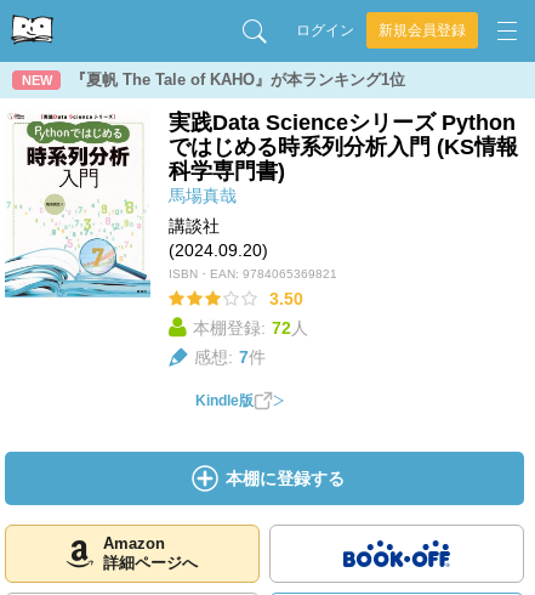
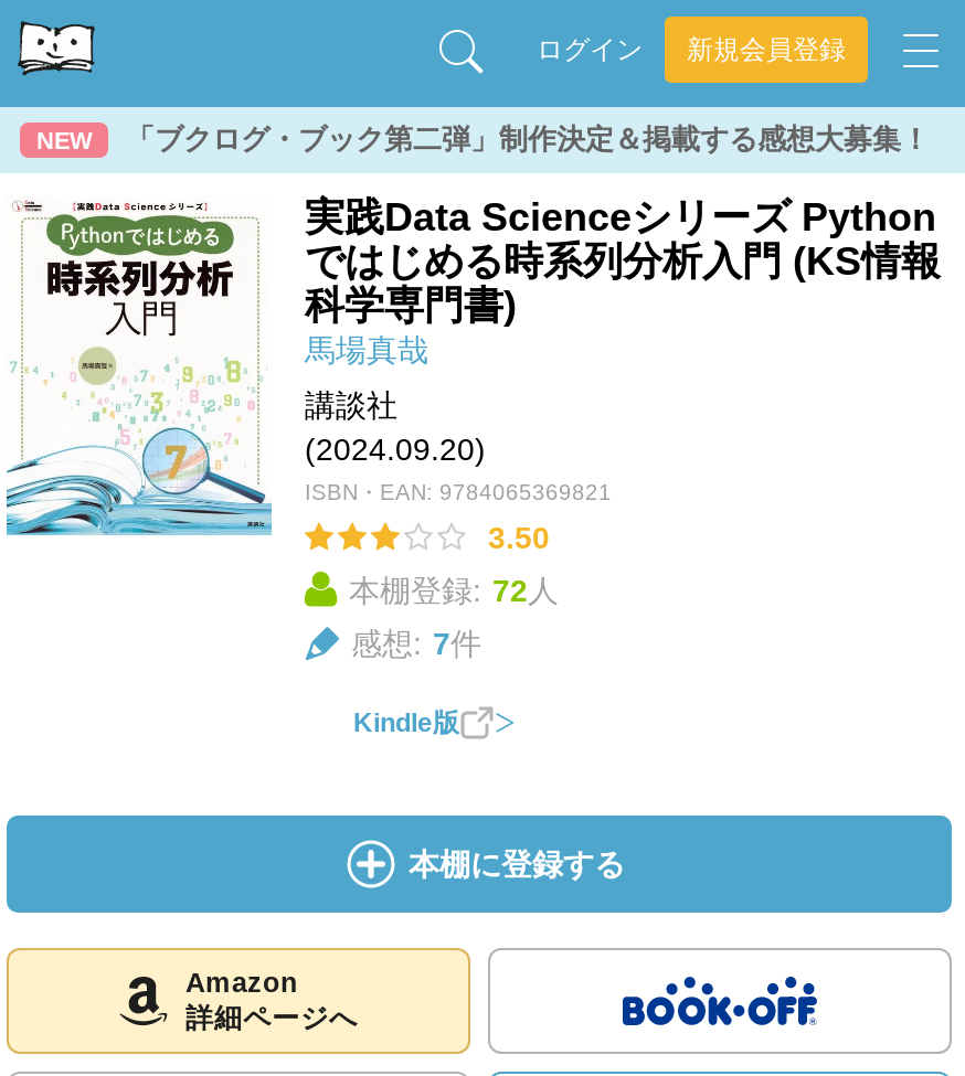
- 『夏帆 The Tale of KAHO』が本ランキング1位
+ 「ブクログ・ブック第二弾」制作決定＆掲載する感想大募集！
